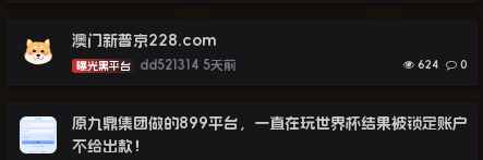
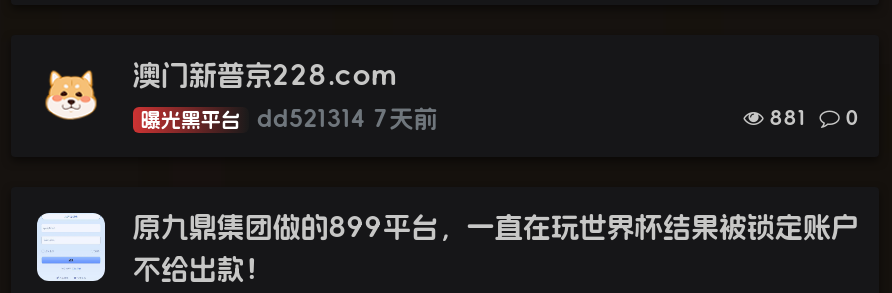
- 曝光黑平台 dd521314 5天前
+ 曝光黑平台 dd521314 7天前

- 624 0
+ 881 0
